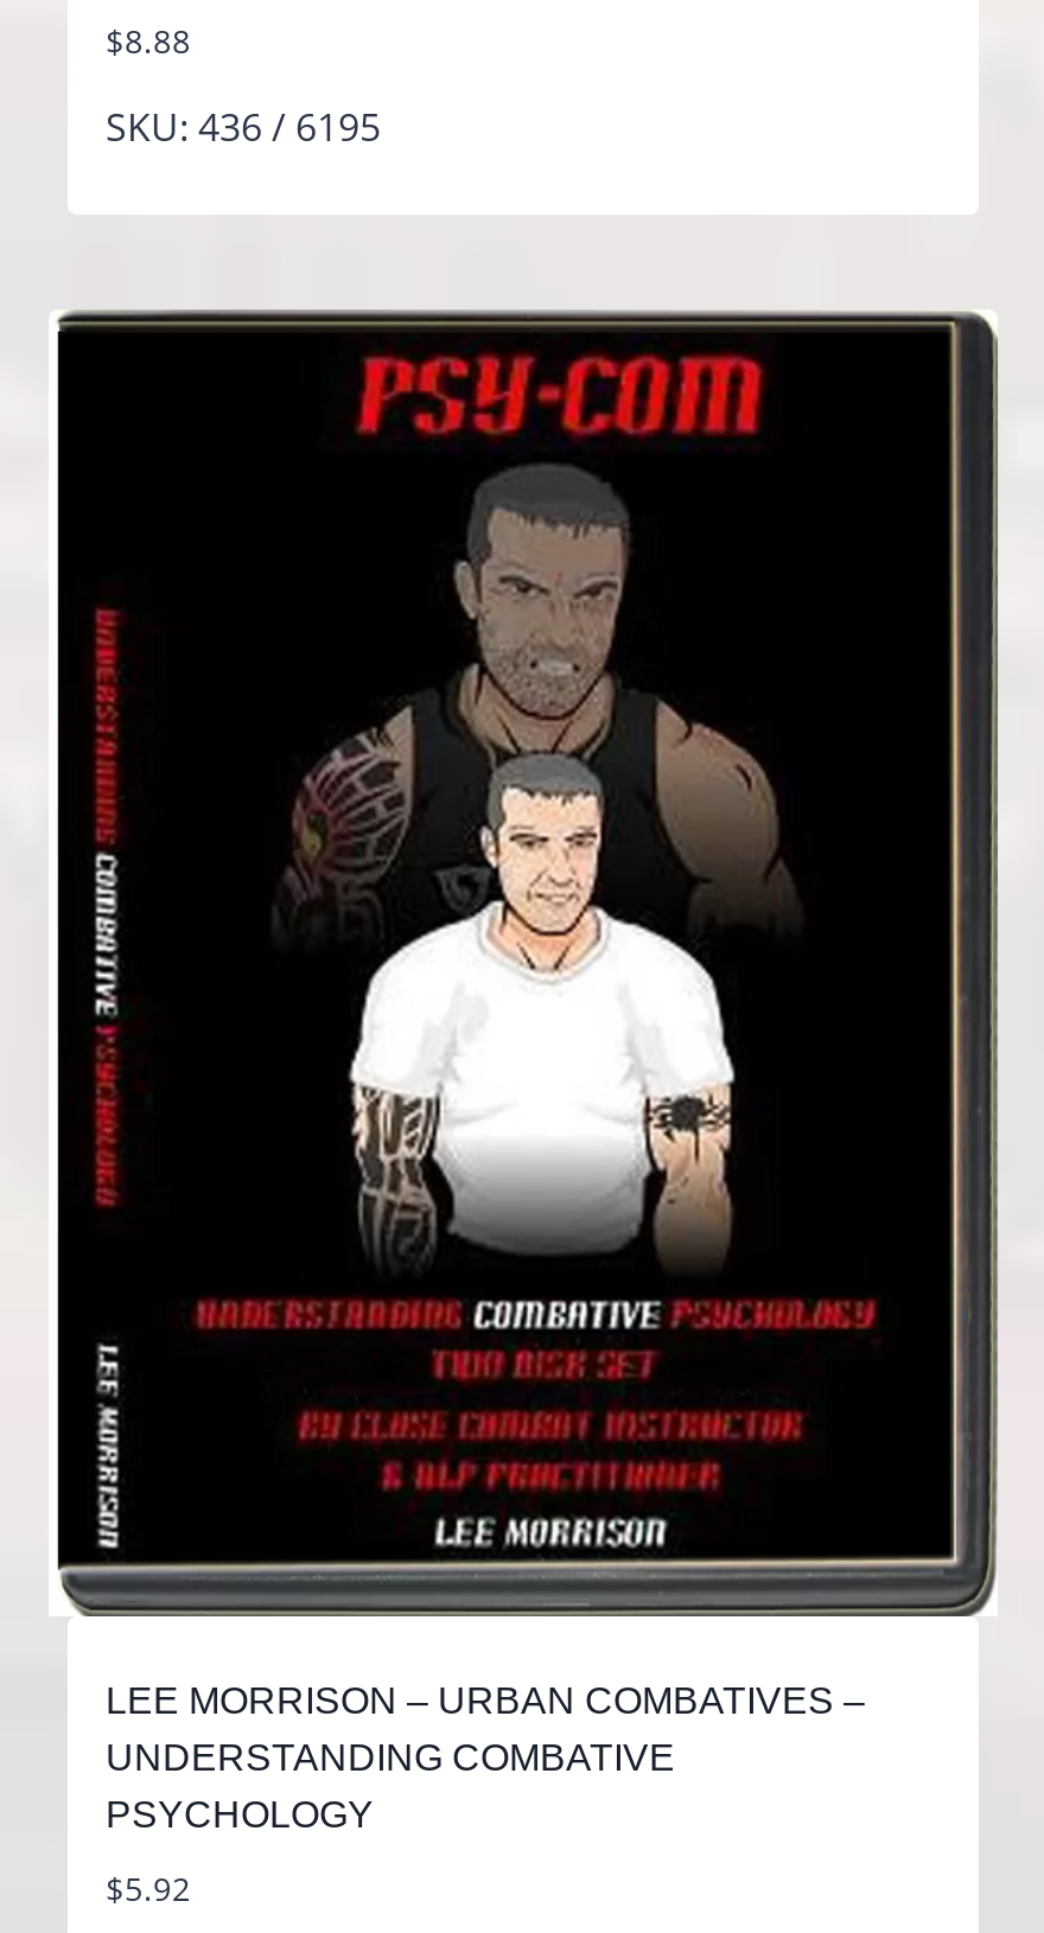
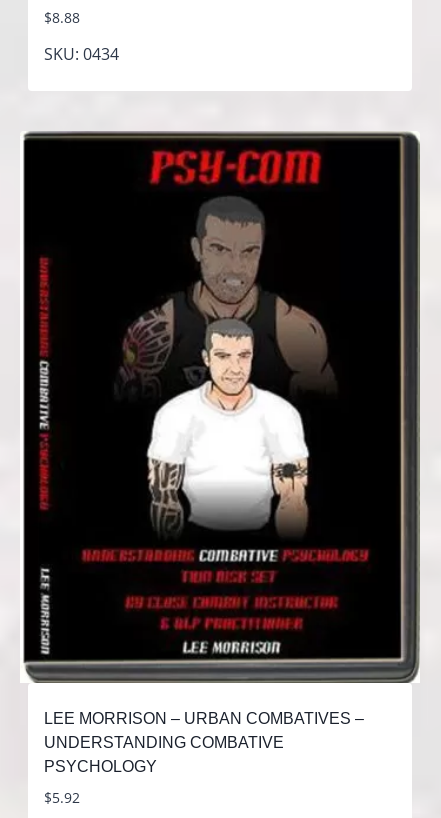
- SKU: 436 / 6195
+ SKU: 0434
